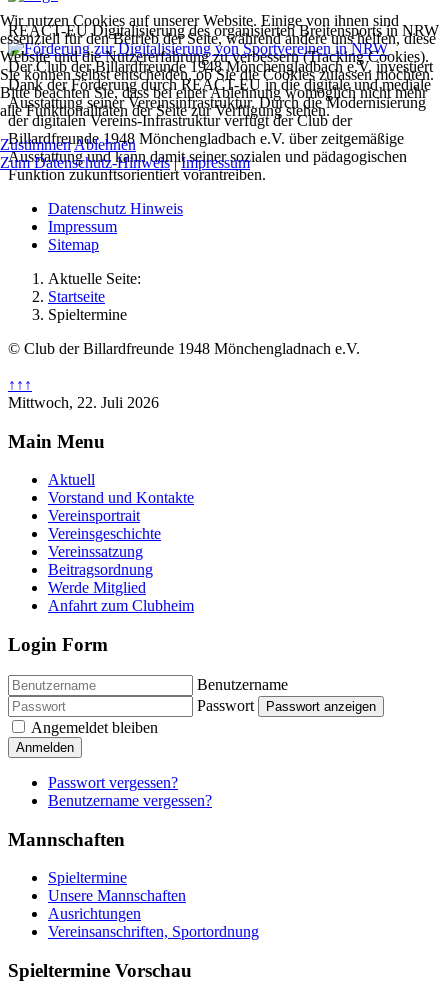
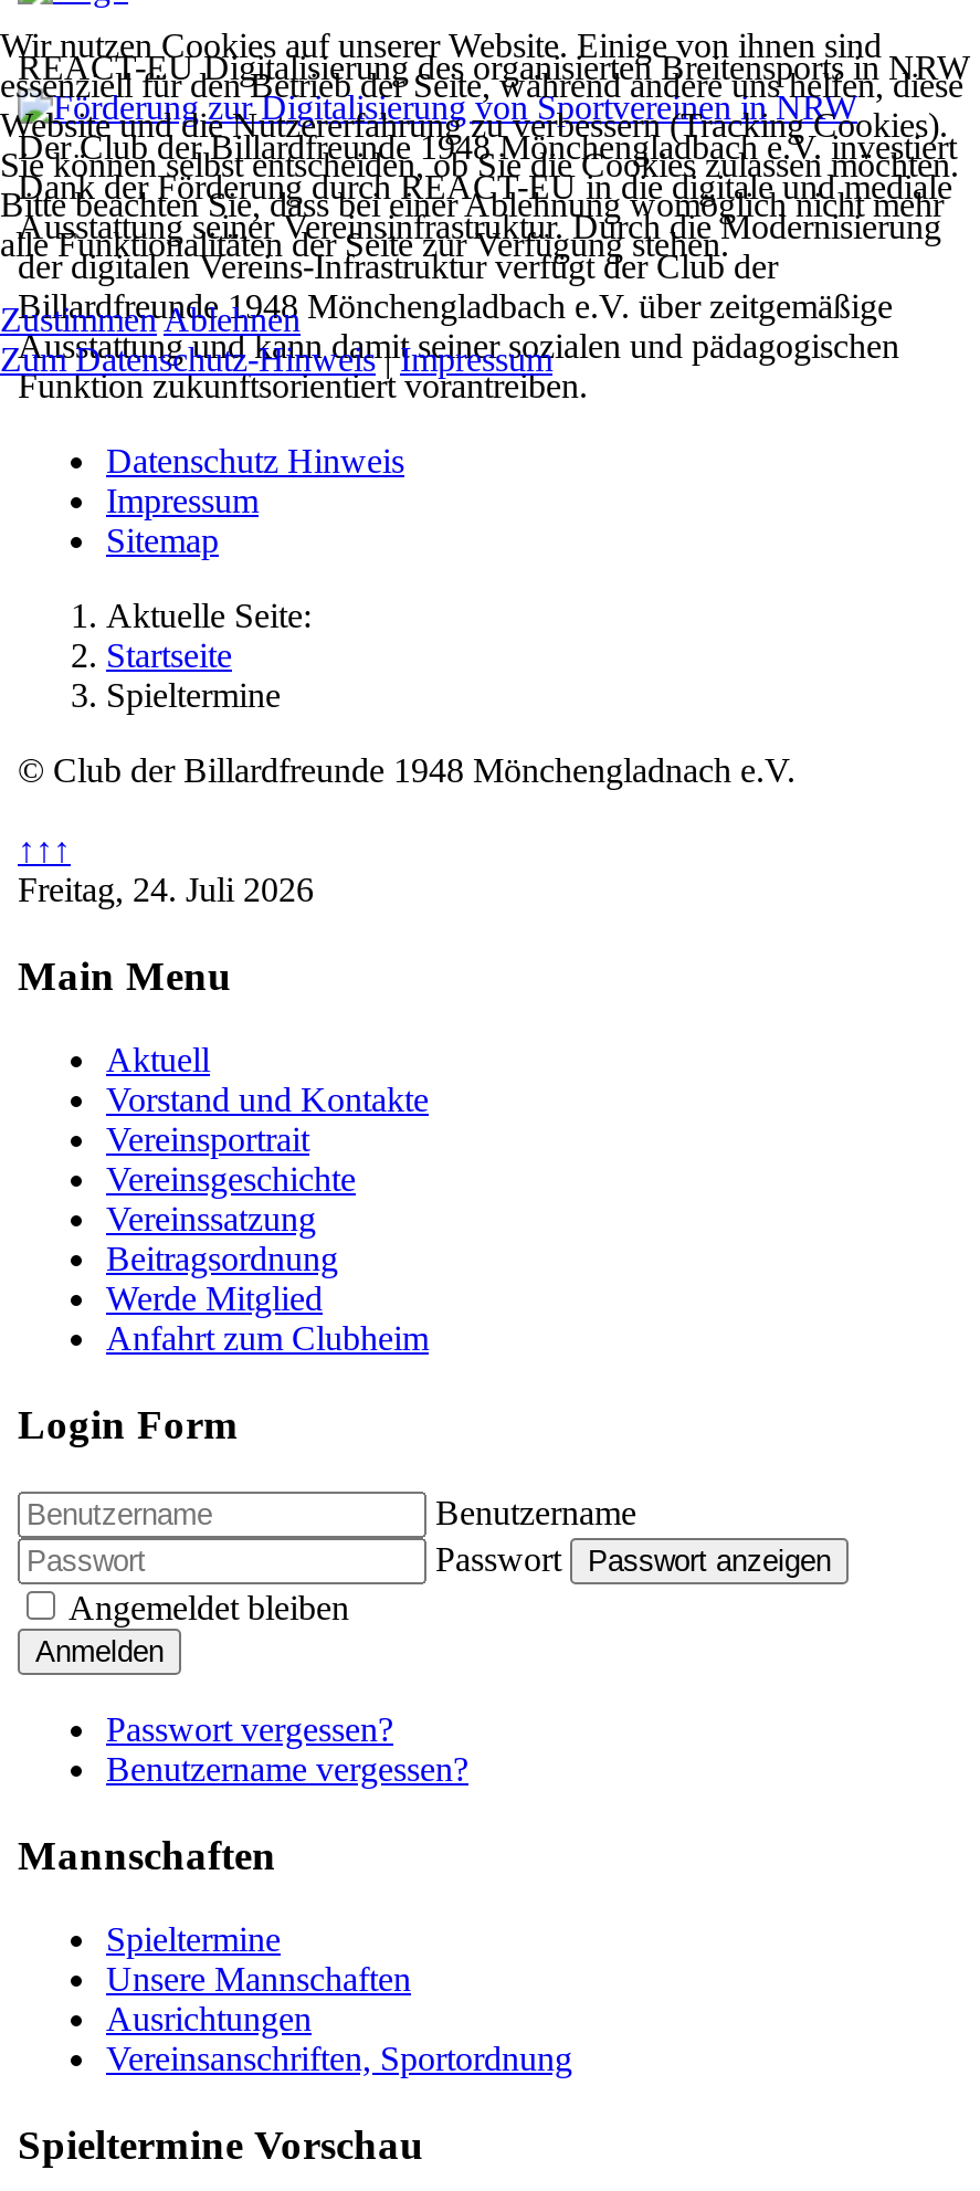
- Mittwoch, 22. Juli 2026
+ Freitag, 24. Juli 2026
